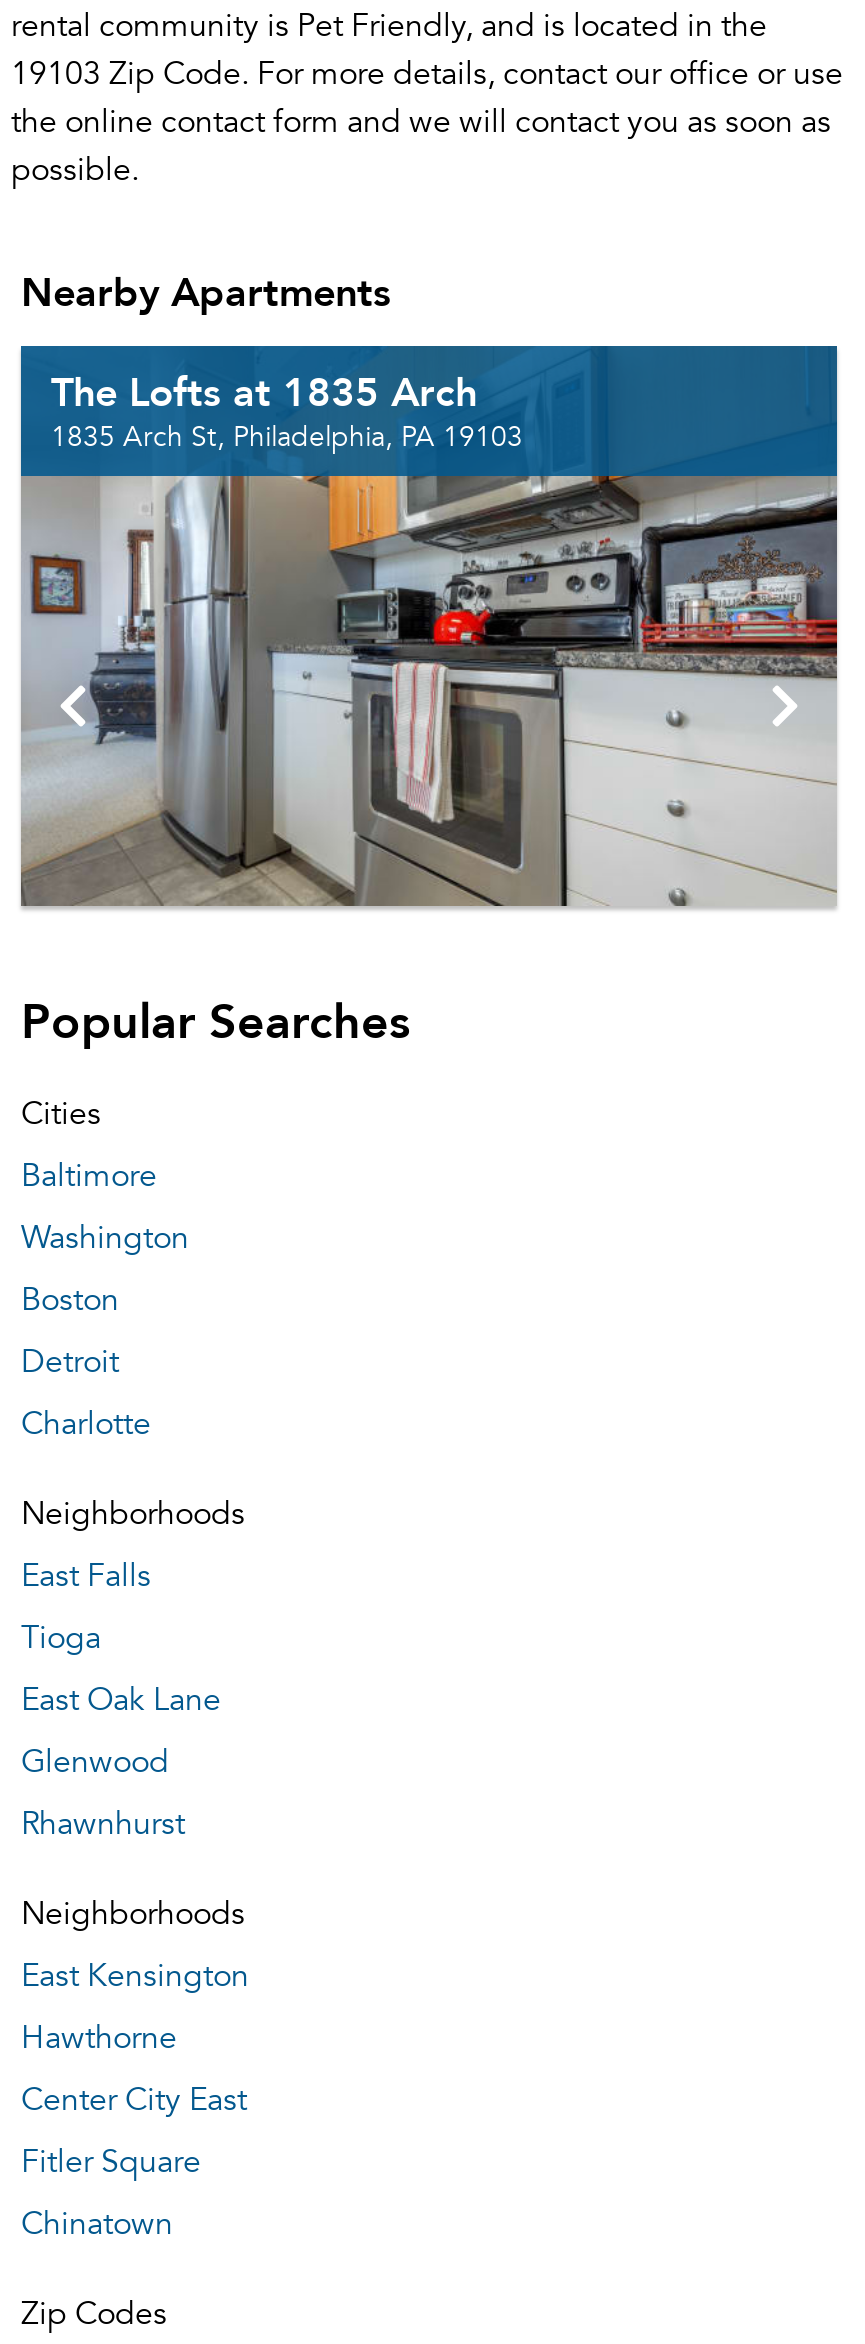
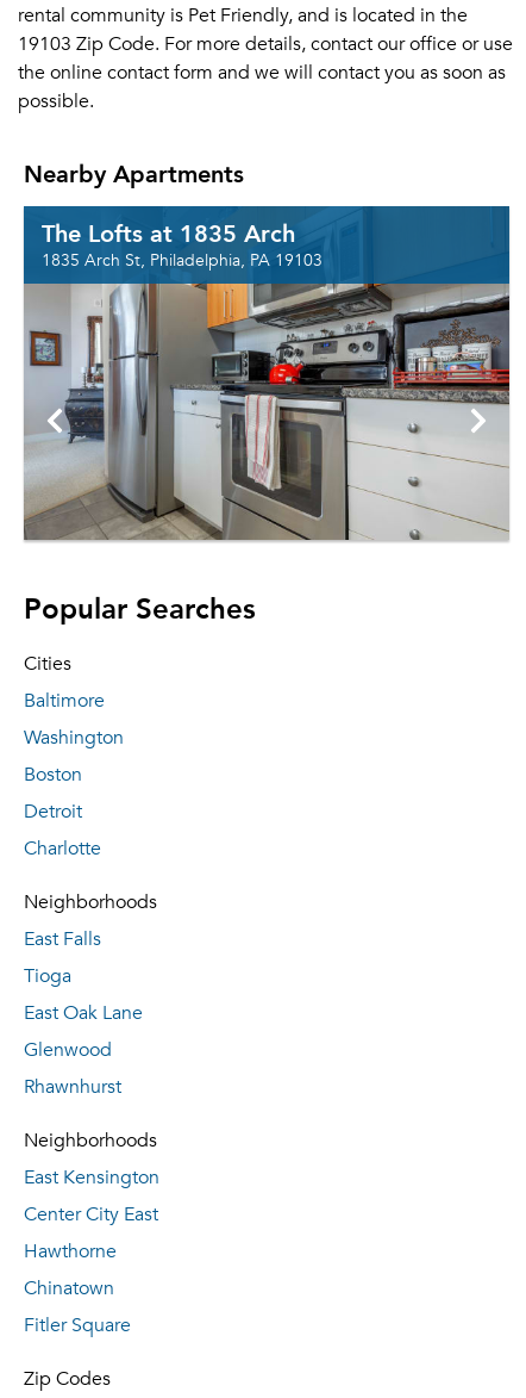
moved down: Hawthorne

moved up: Center City East

moved down: Fitler Square

moved up: Chinatown
